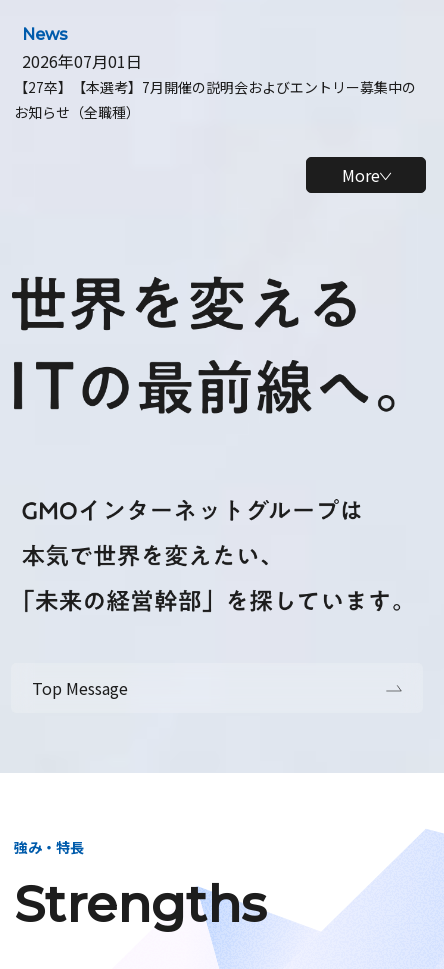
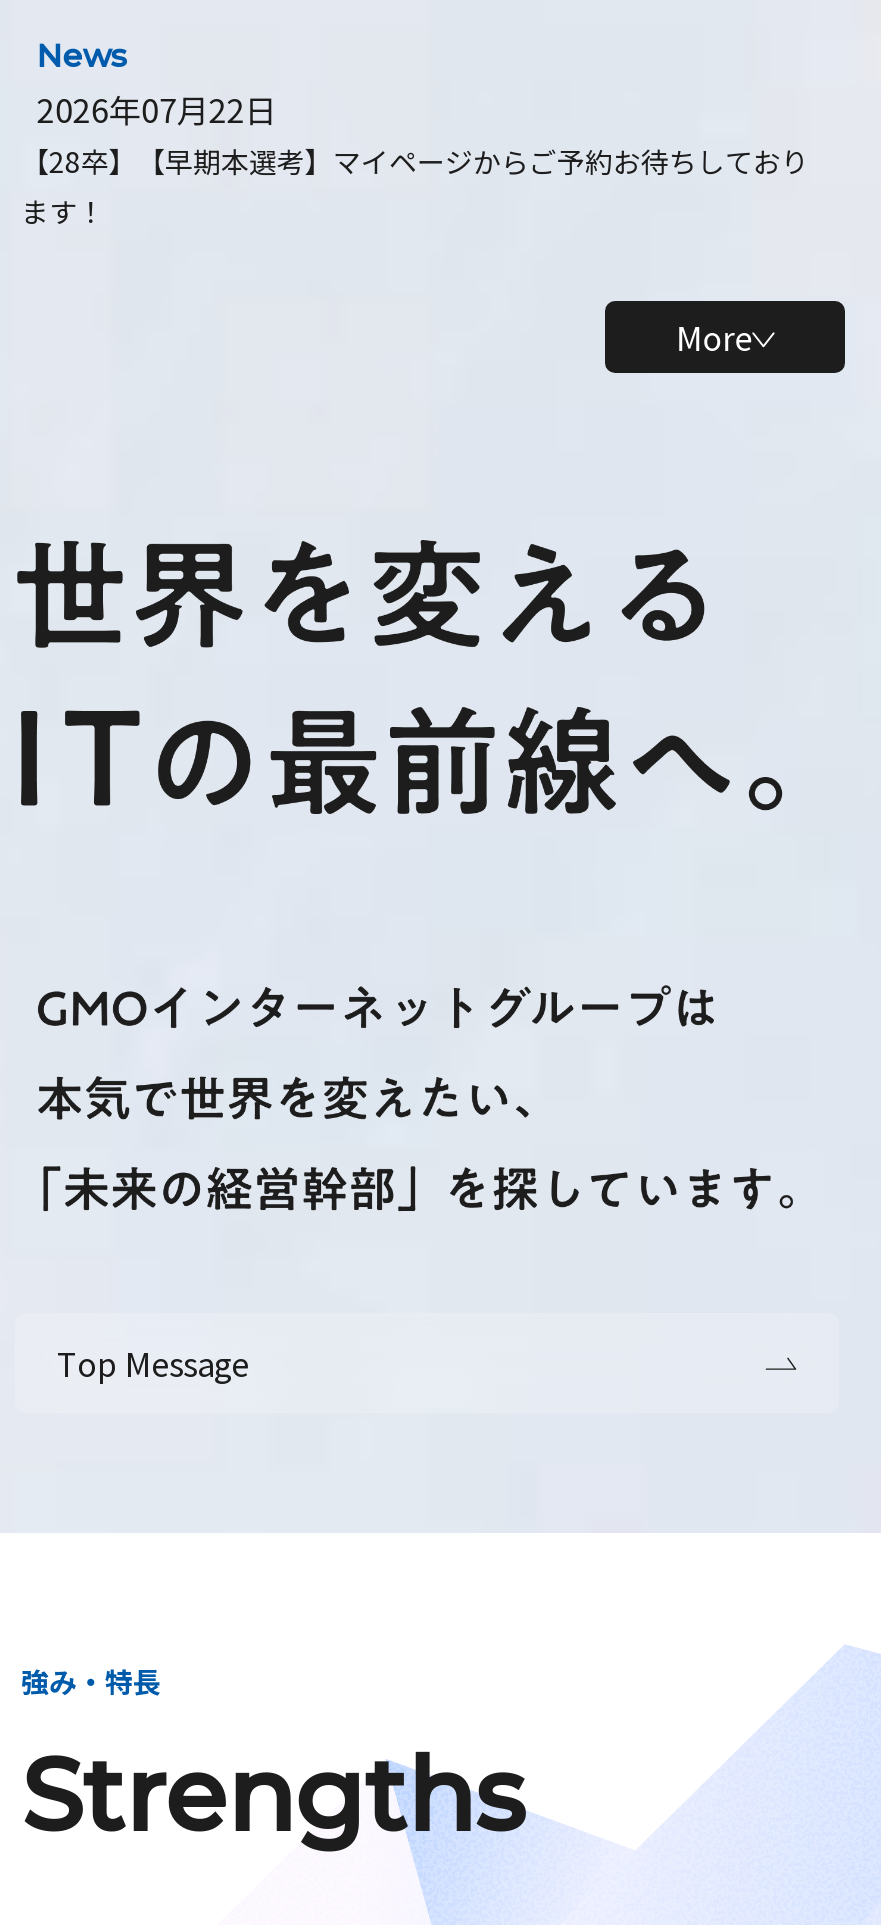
- 2026年07月01日
- 【27卒】【本選考】7月開催の説明会およびエントリー募集中の
- お知らせ（全職種）
+ 2026年07月22日
+ 【28卒】【早期本選考】マイページからご予約お待ちしており
+ ます！
